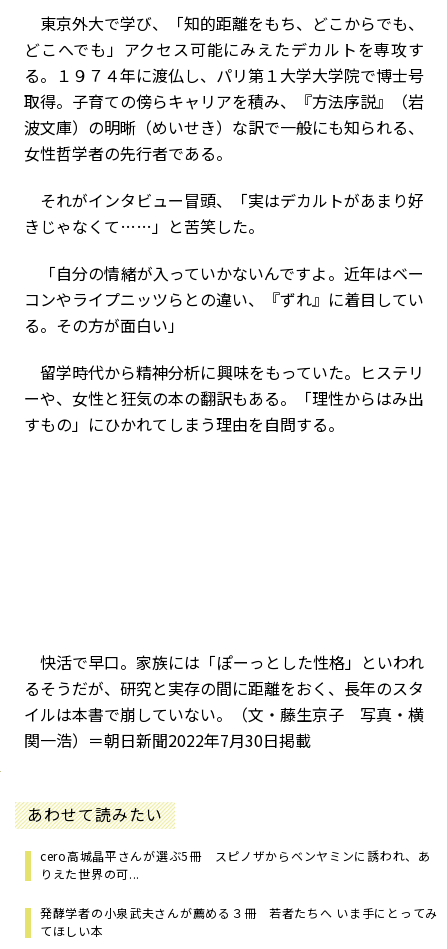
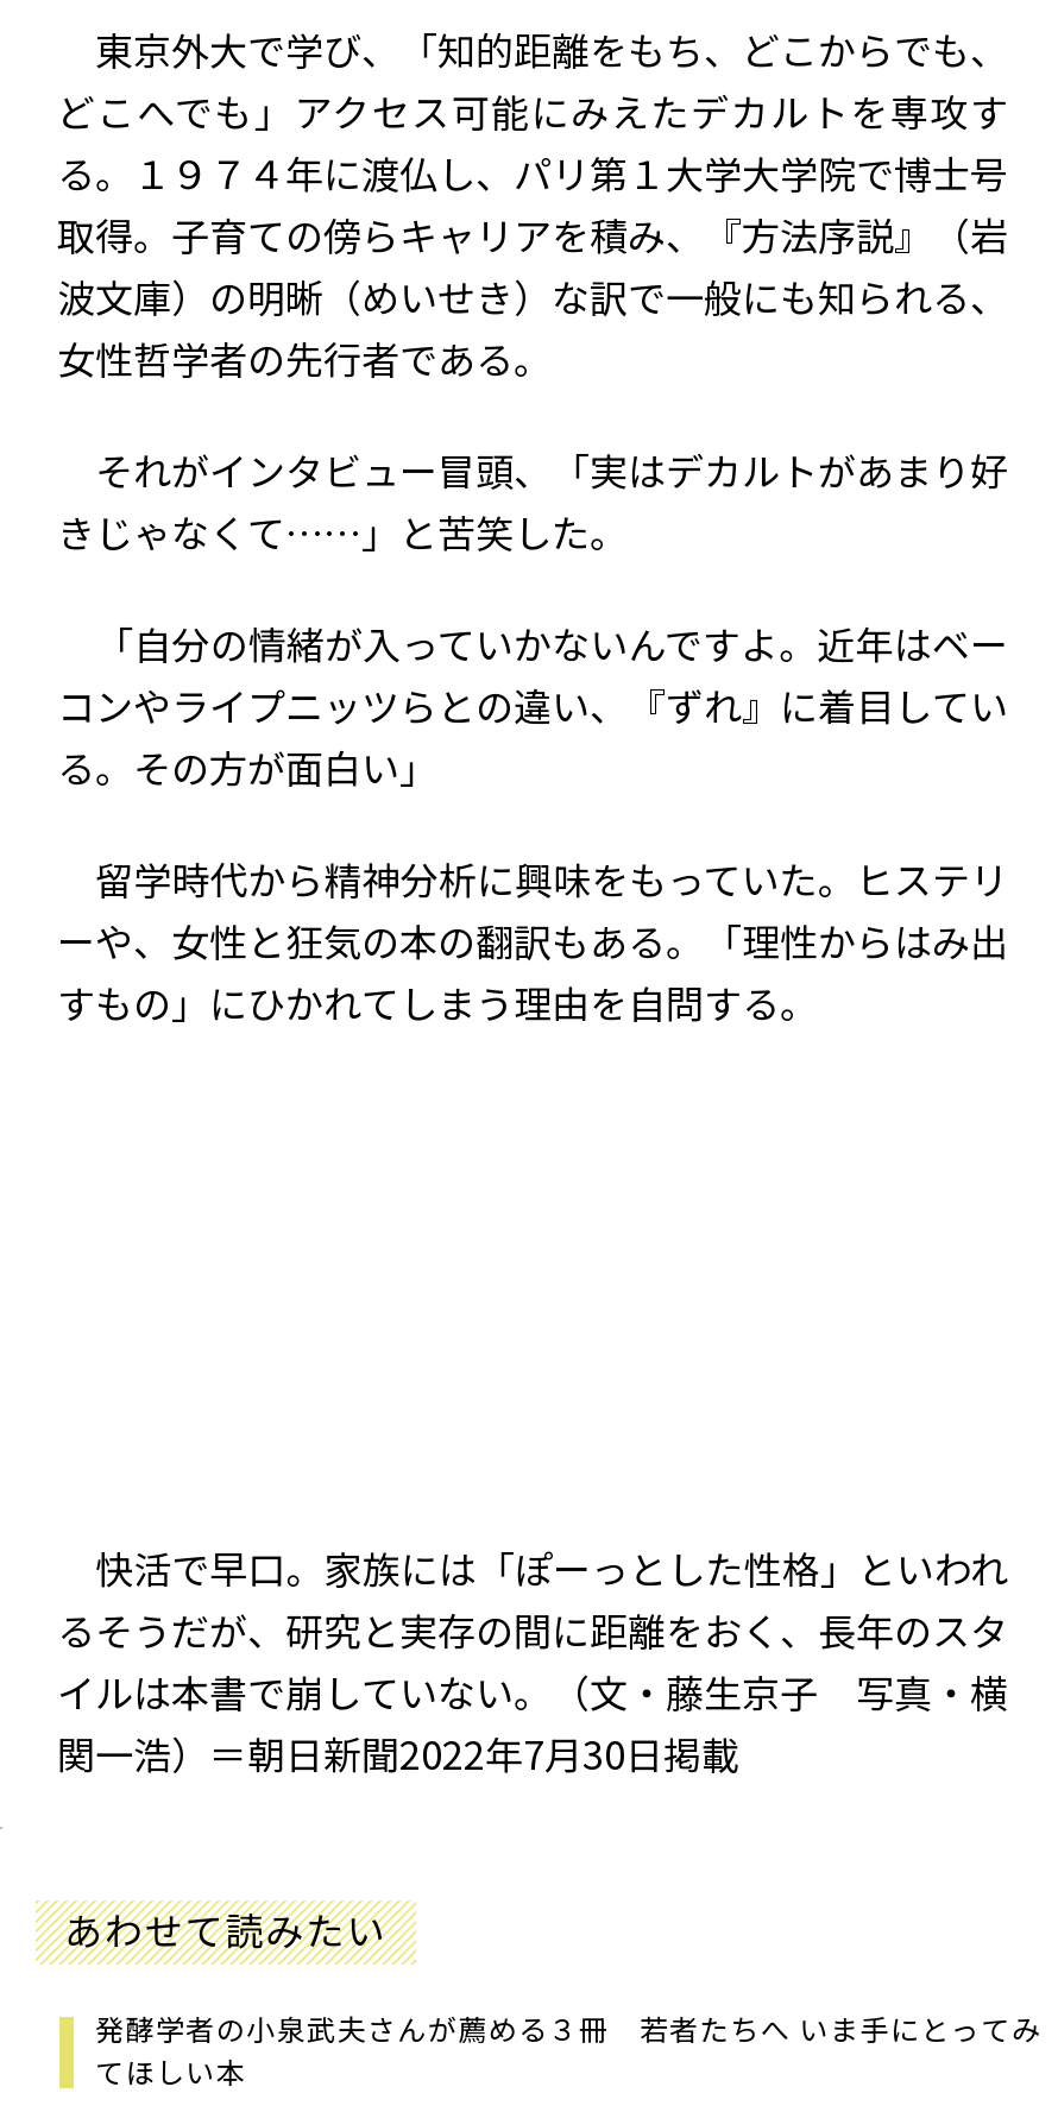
- cero高城晶平さんが選ぶ5冊 スピノザからベンヤミンに誘われ、あ
- りえた世界の可...
